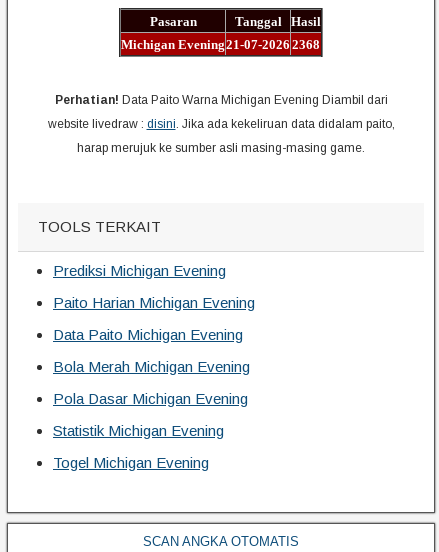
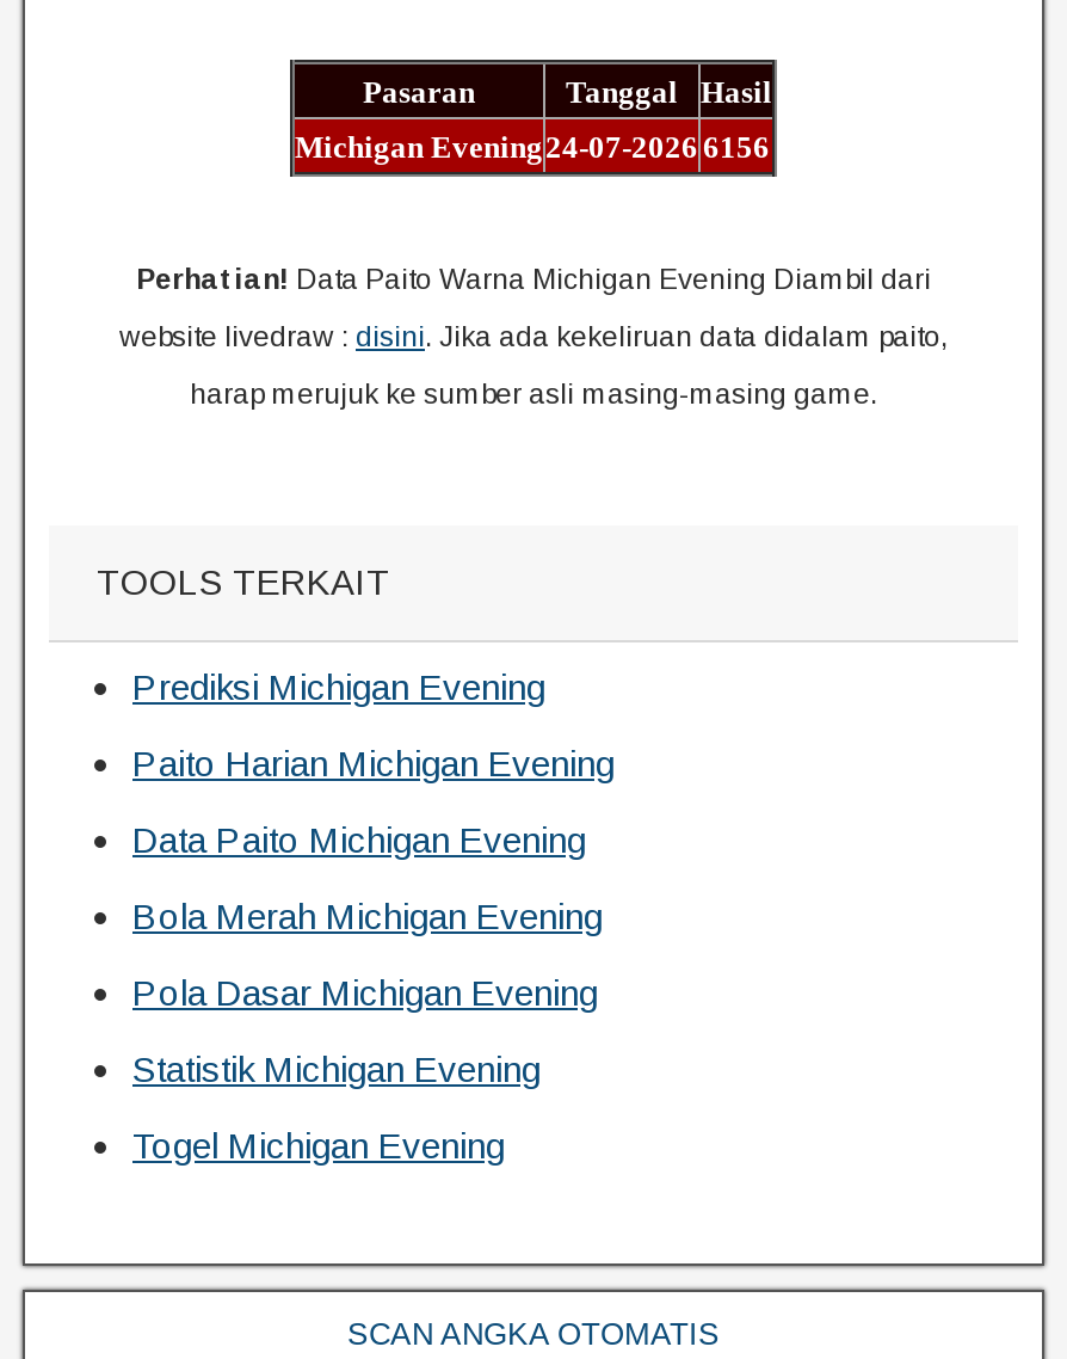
- Michigan Evening21-07-2026 2368
+ Michigan Evening24-07-2026 6156
